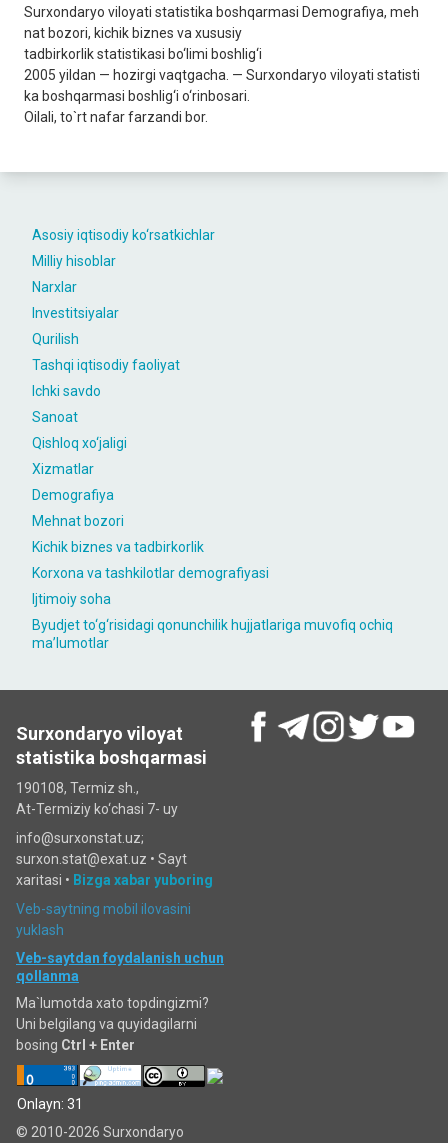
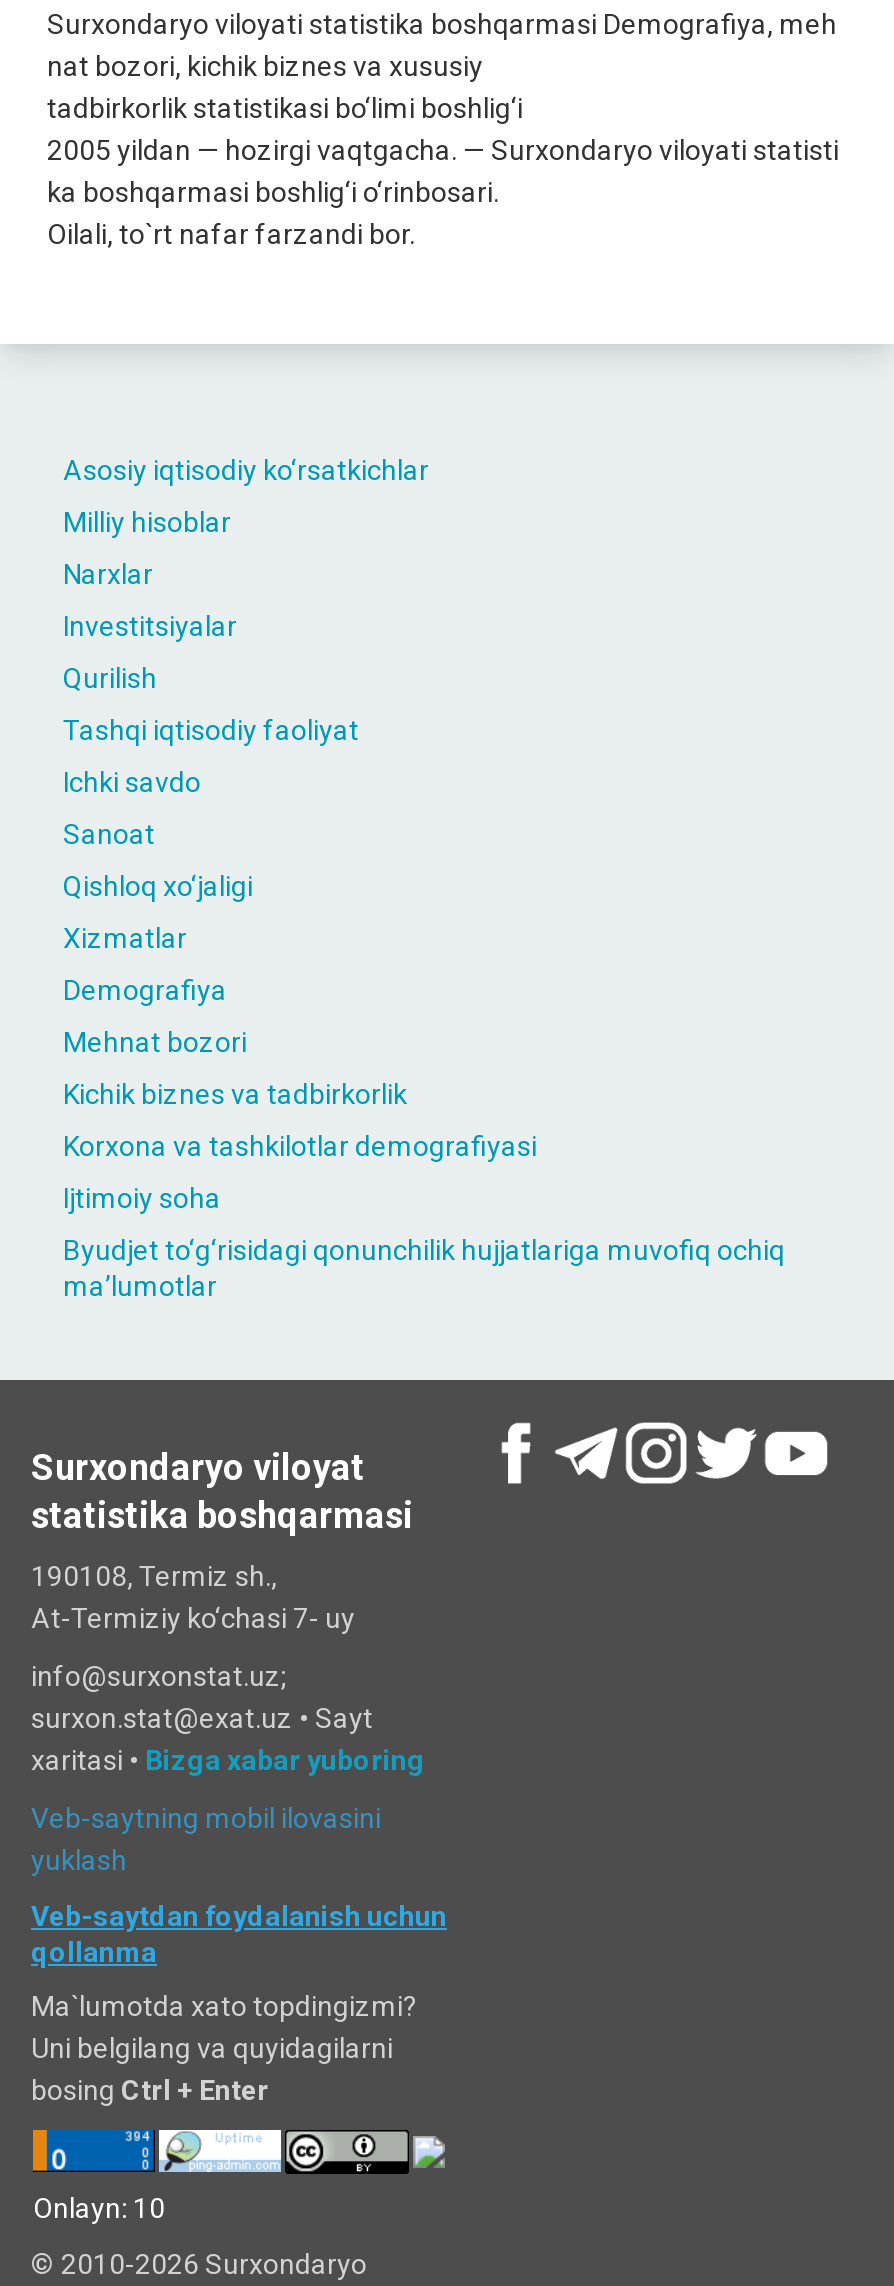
- Onlayn: 31
+ Onlayn: 10
